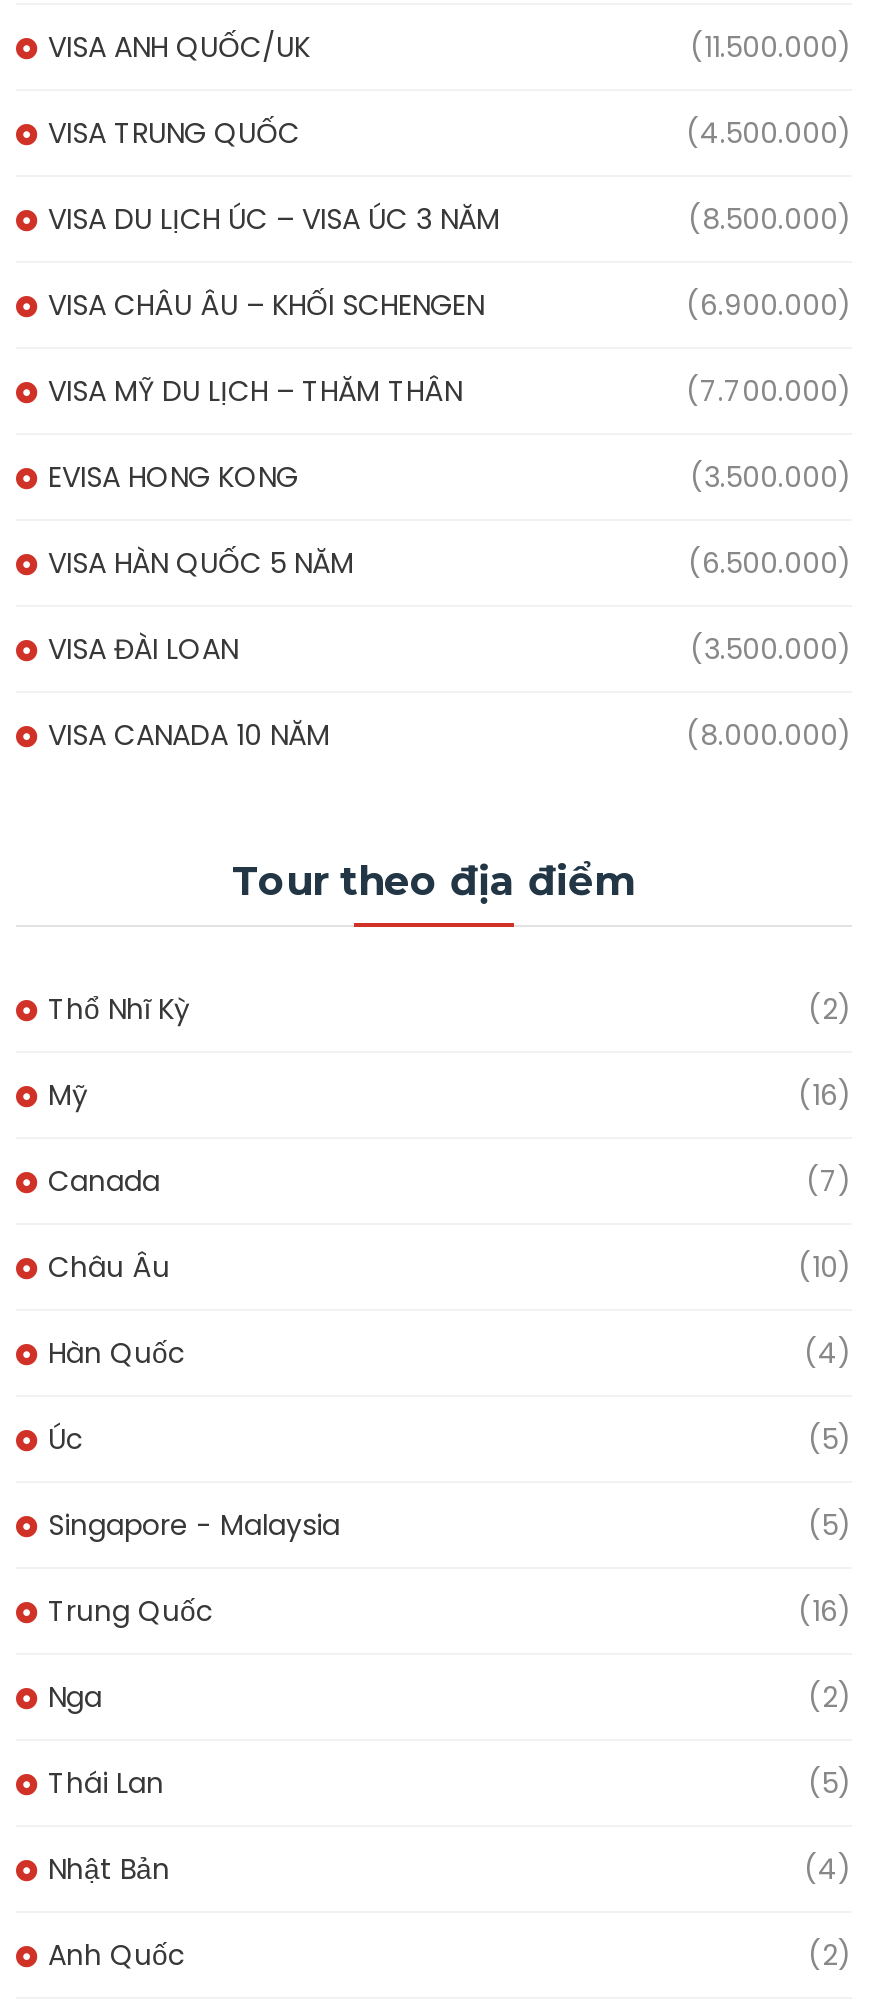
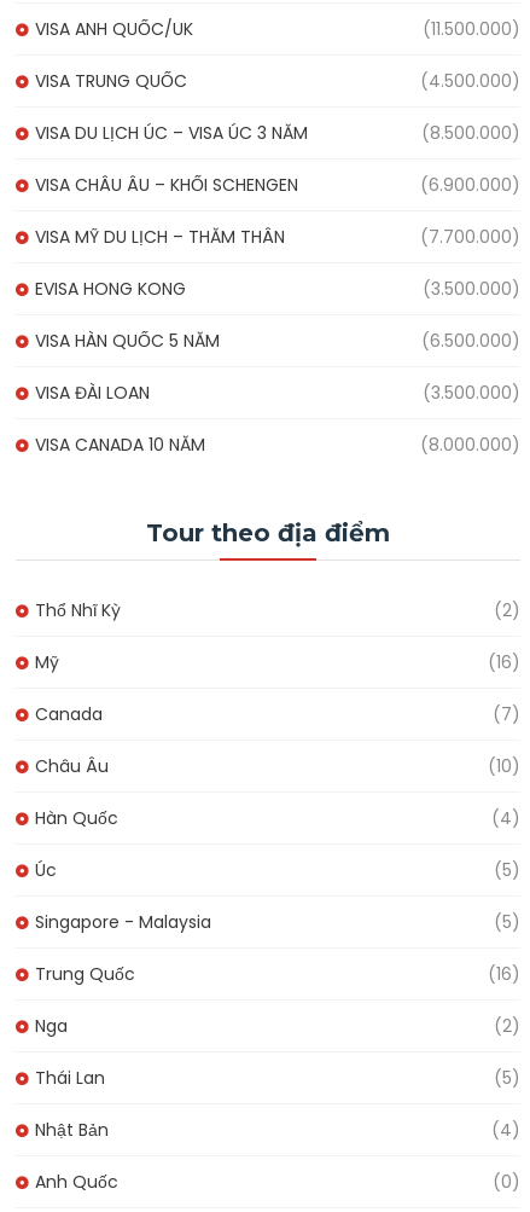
- (2)
+ (0)
